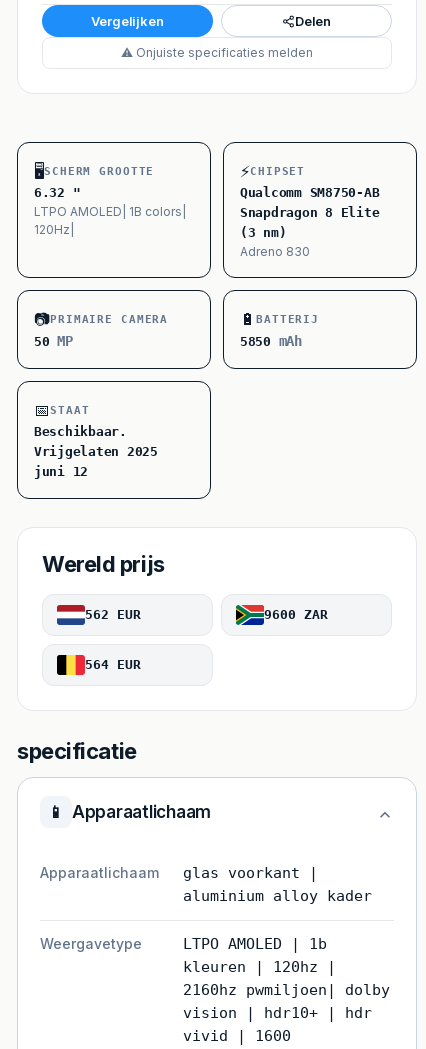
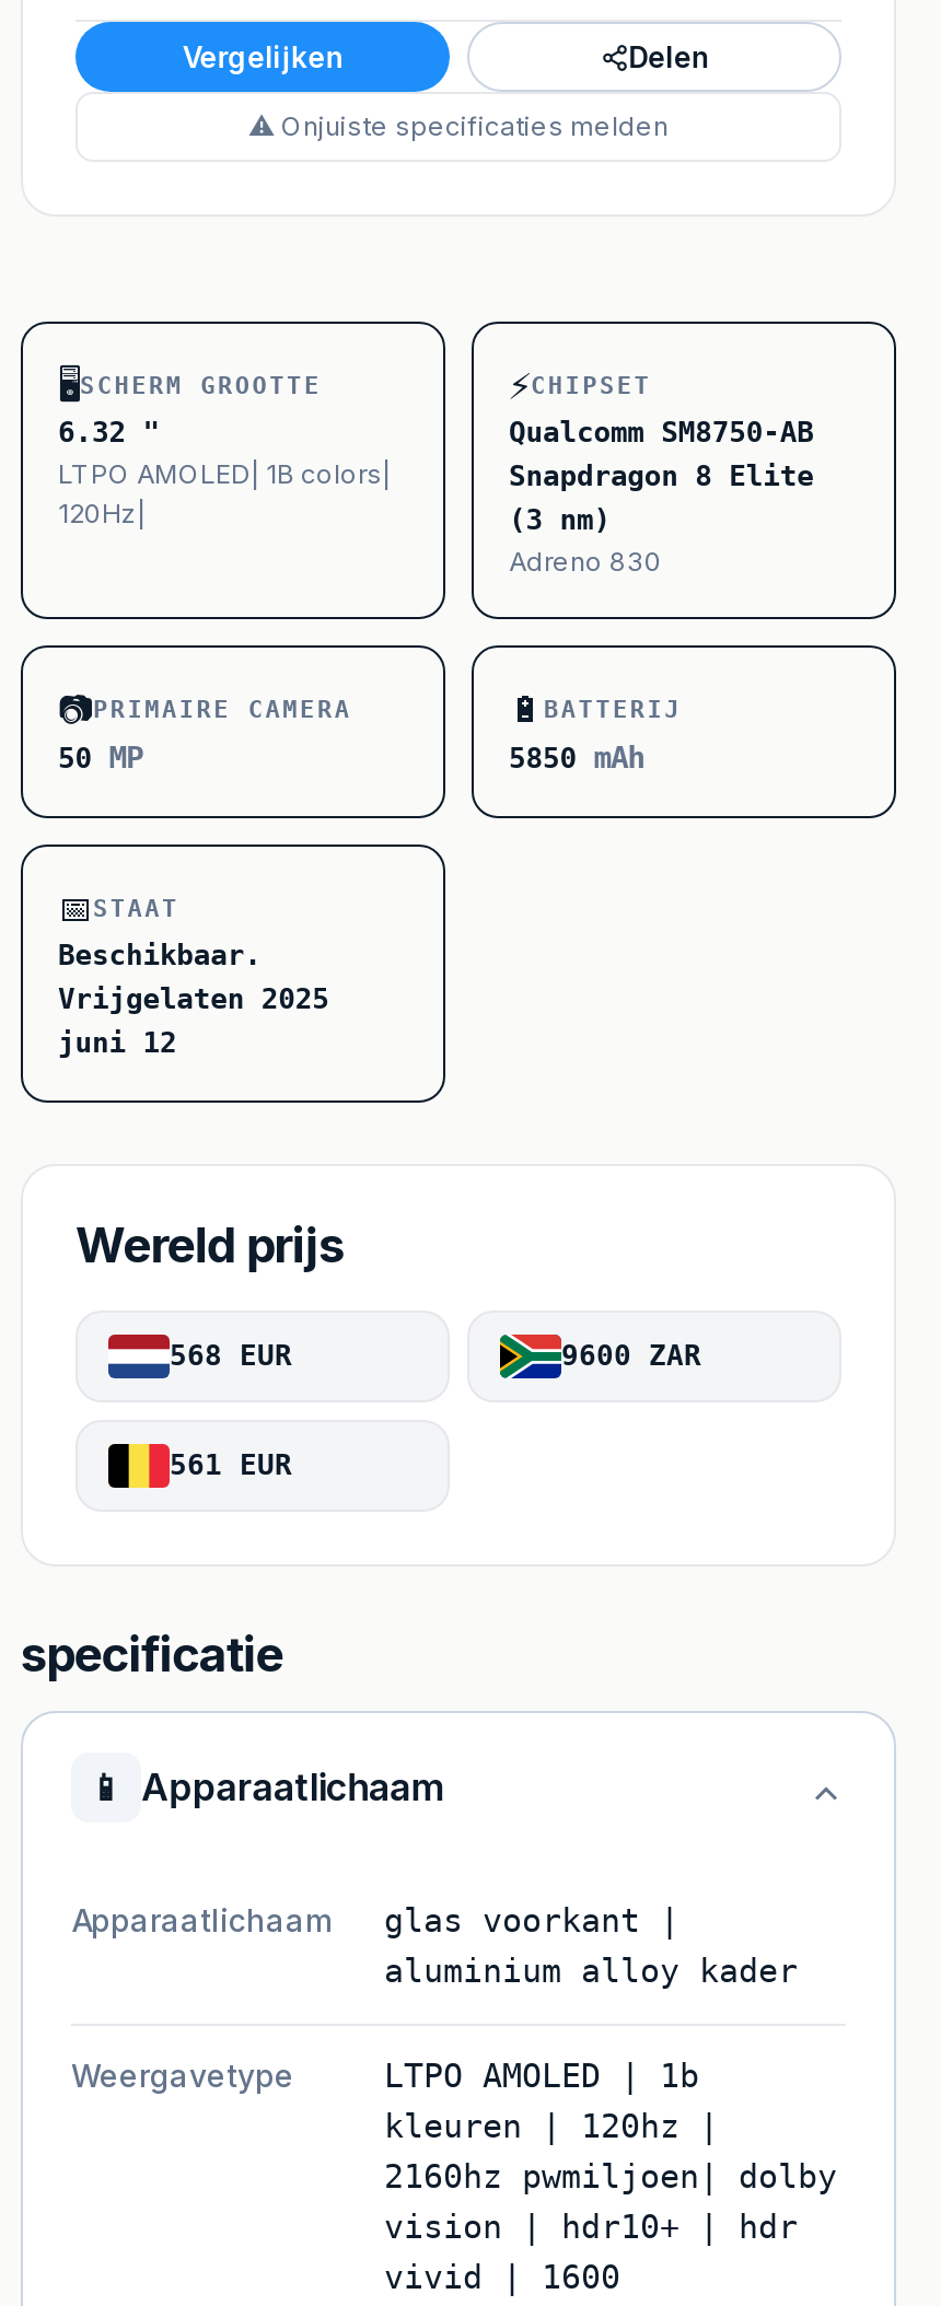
- 562 EUR
+ 568 EUR

- 564 EUR
+ 561 EUR
